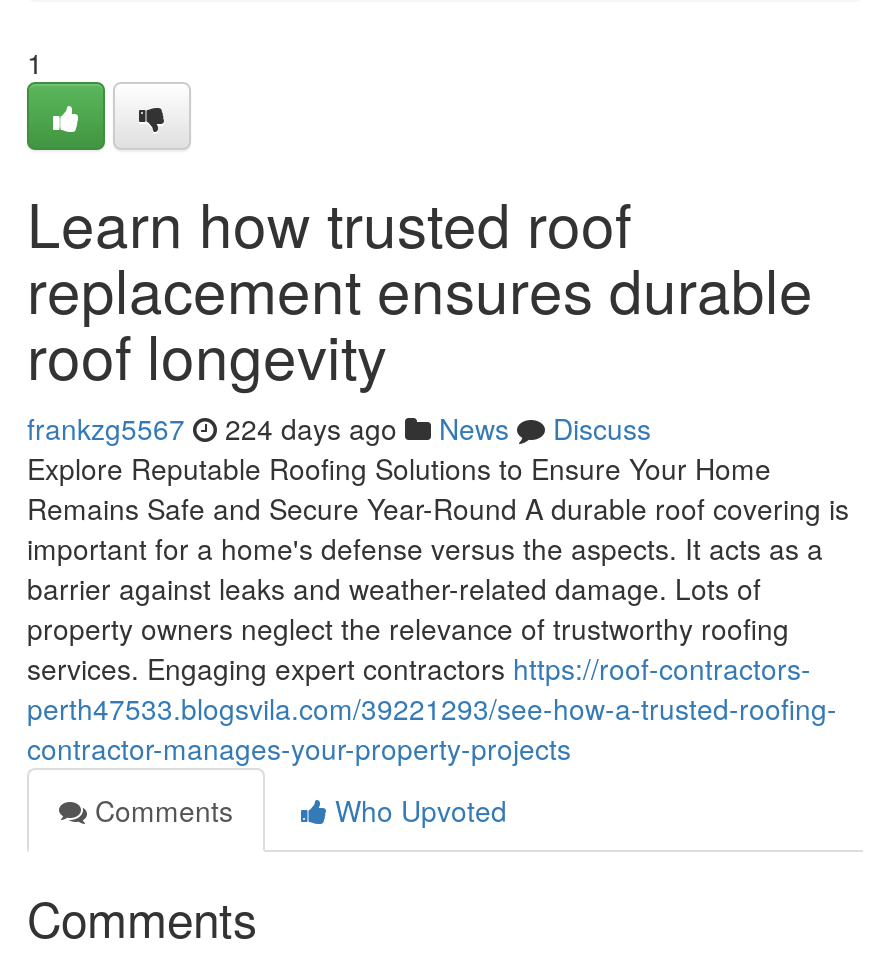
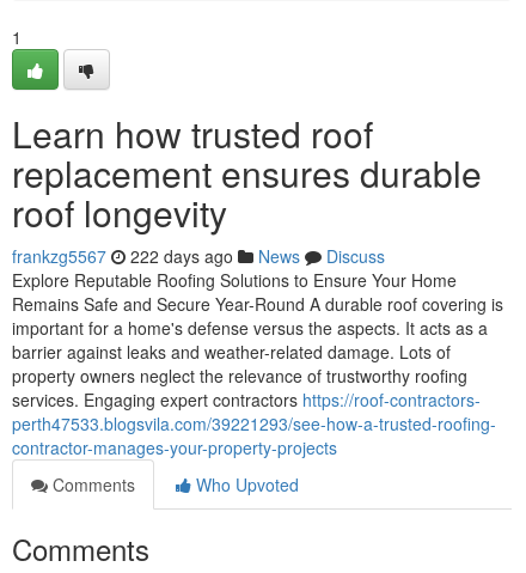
- frankzg5567 224 days ago News Discuss
+ frankzg5567 222 days ago News Discuss
